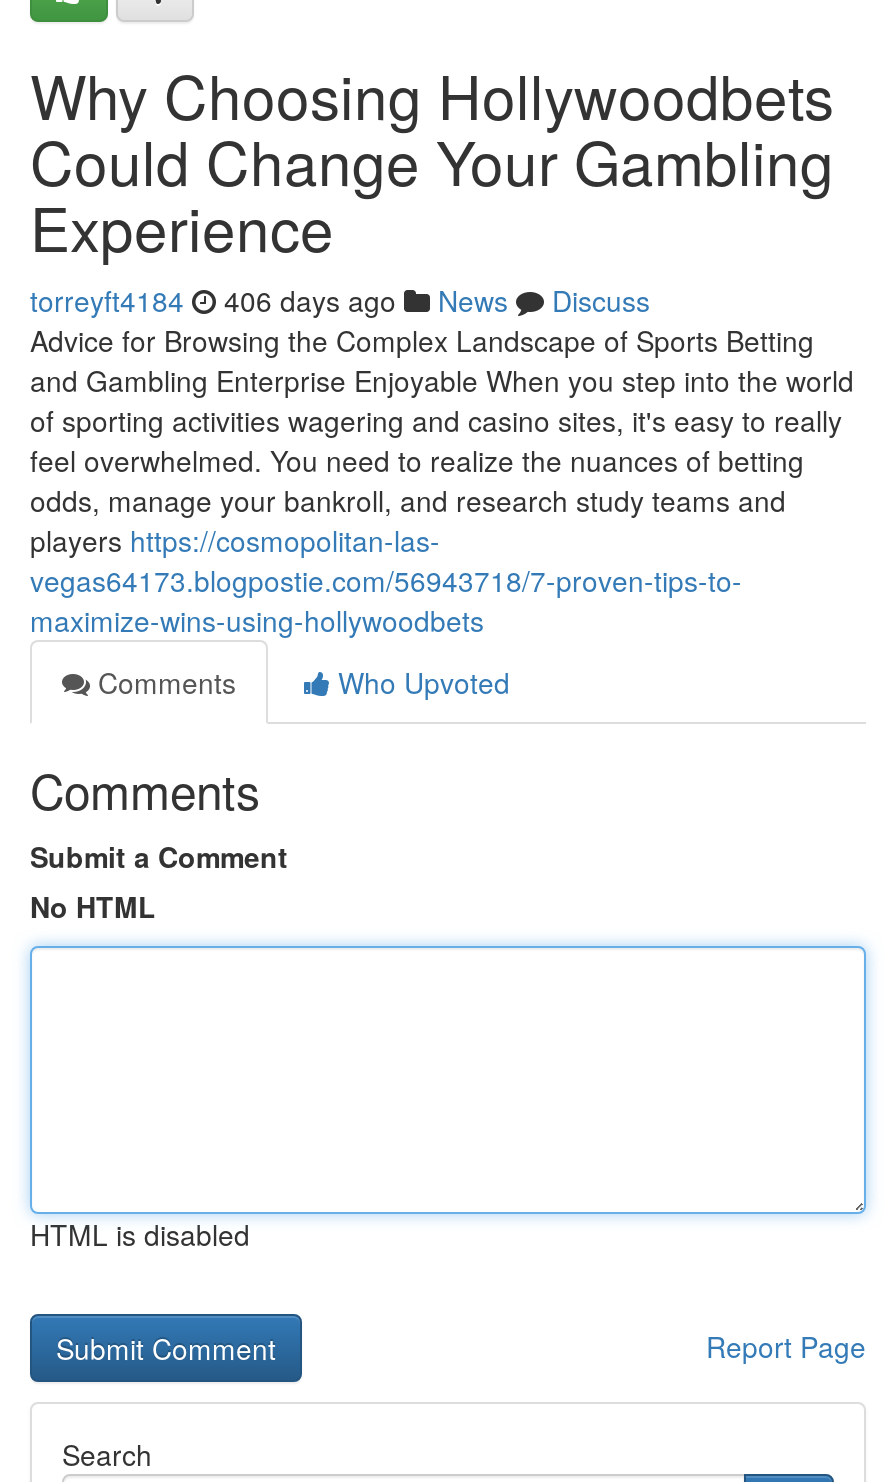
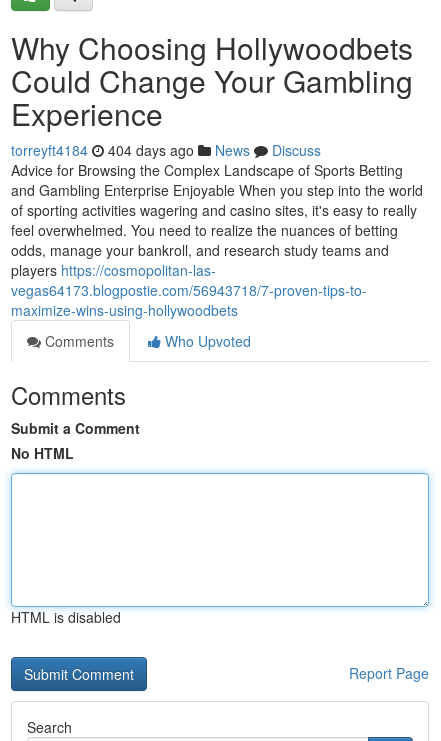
- torreyft4184 406 days ago News Discuss
+ torreyft4184 404 days ago News Discuss
